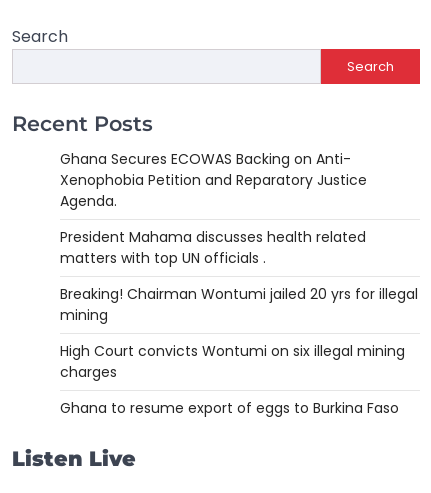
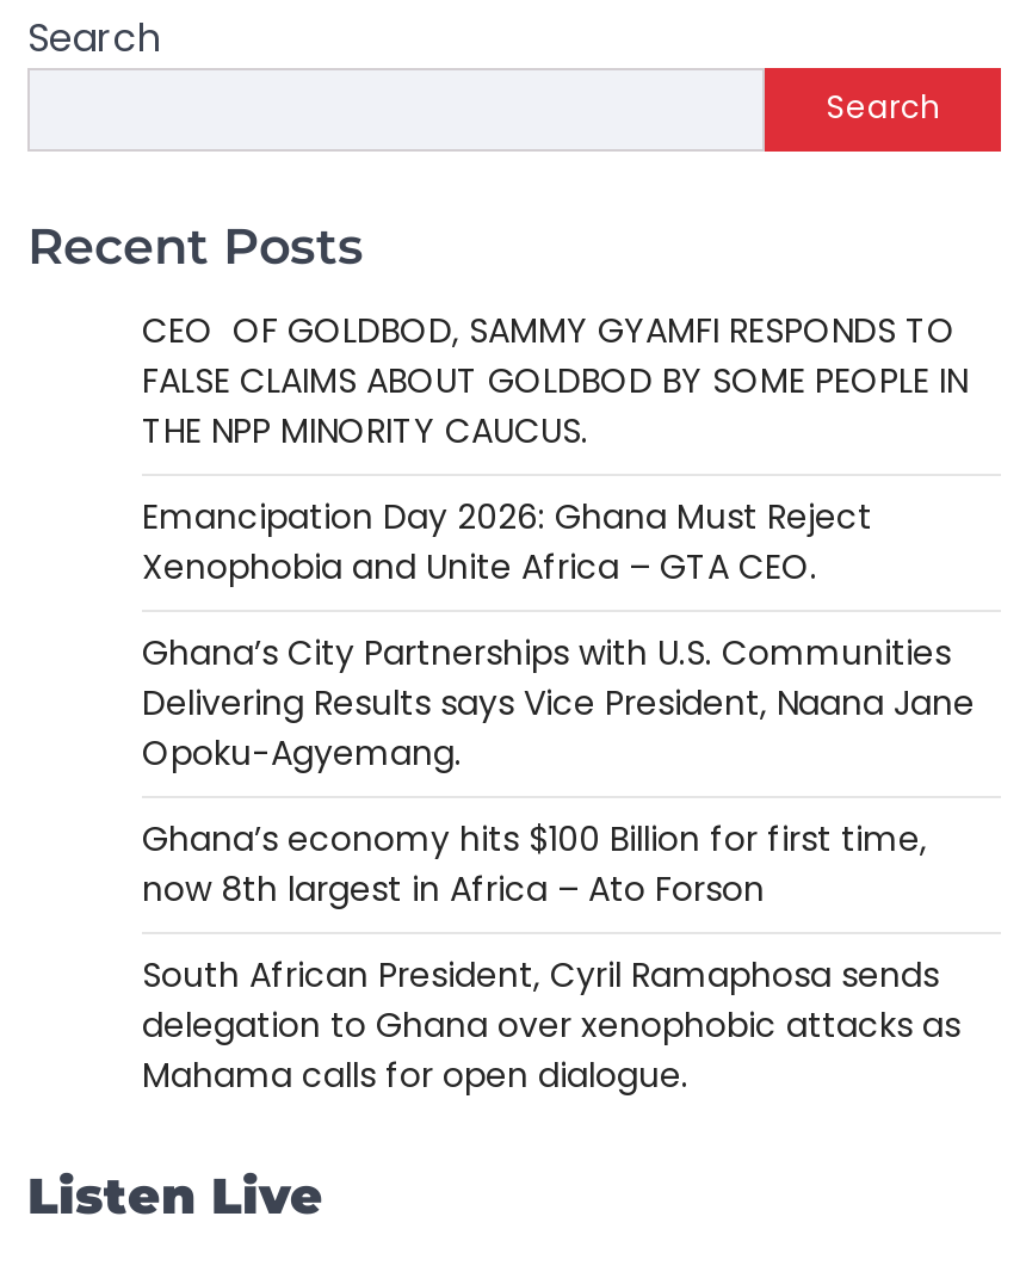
- Ghana Secures ECOWAS Backing on Anti-
- Xenophobia Petition and Reparatory Justice
- Agenda.
+ CEO OF GOLDBOD, SAMMY GYAMFI RESPONDS TO
+ FALSE CLAIMS ABOUT GOLDBOD BY SOME PEOPLE IN
+ THE NPP MINORITY CAUCUS.

- President Mahama discusses health related
- matters with top UN officials .
+ Emancipation Day 2026: Ghana Must Reject
+ Xenophobia and Unite Africa – GTA CEO.

- Breaking! Chairman Wontumi jailed 20 yrs for illegal
- mining
+ Ghana’s City Partnerships with U.S. Communities
+ Delivering Results says Vice President, Naana Jane
+ Opoku-Agyemang.

- High Court convicts Wontumi on six illegal mining
- charges
+ Ghana’s economy hits $100 Billion for first time,
+ now 8th largest in Africa – Ato Forson

- Ghana to resume export of eggs to Burkina Faso
+ South African President, Cyril Ramaphosa sends
+ delegation to Ghana over xenophobic attacks as
+ Mahama calls for open dialogue.
